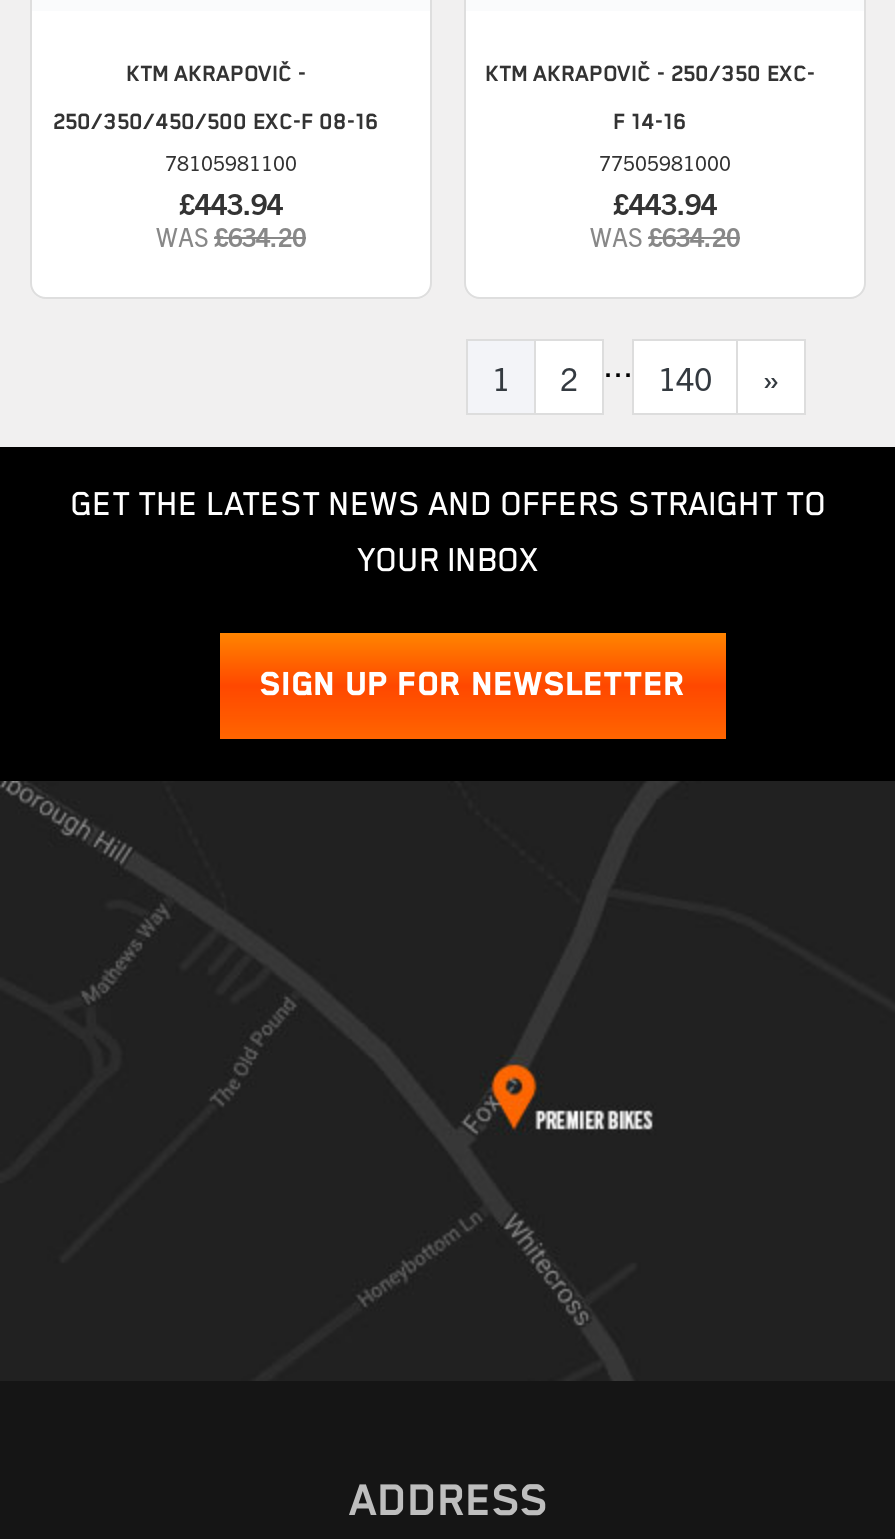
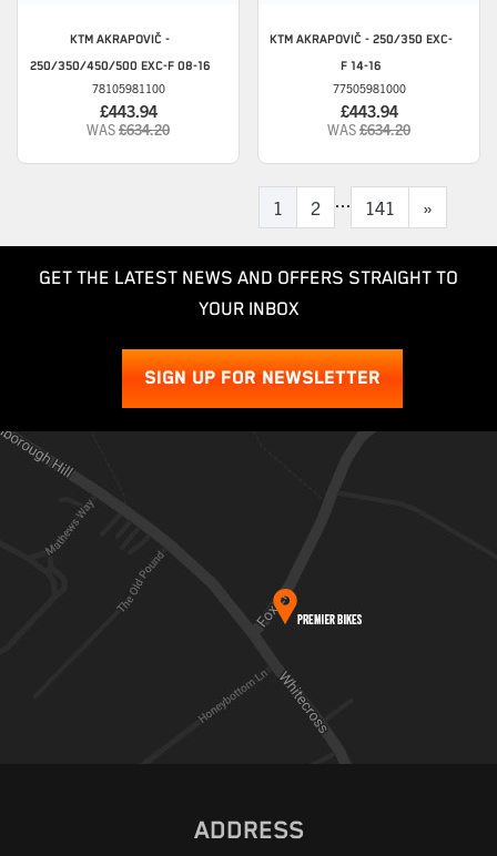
- ... 140
+ ... 141
